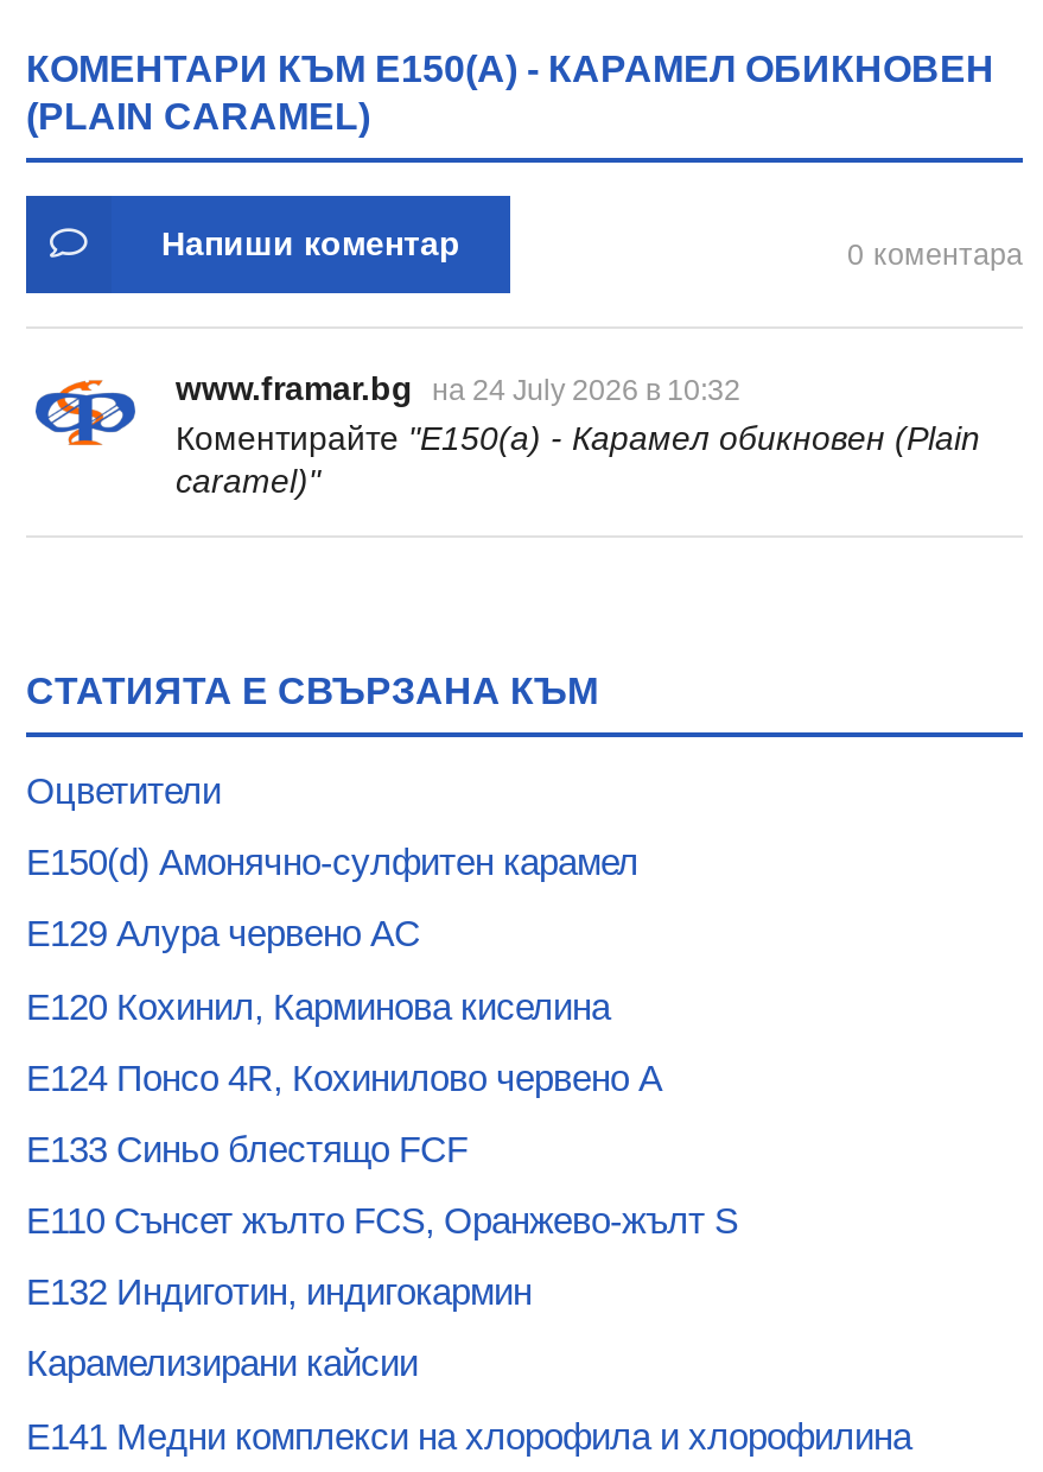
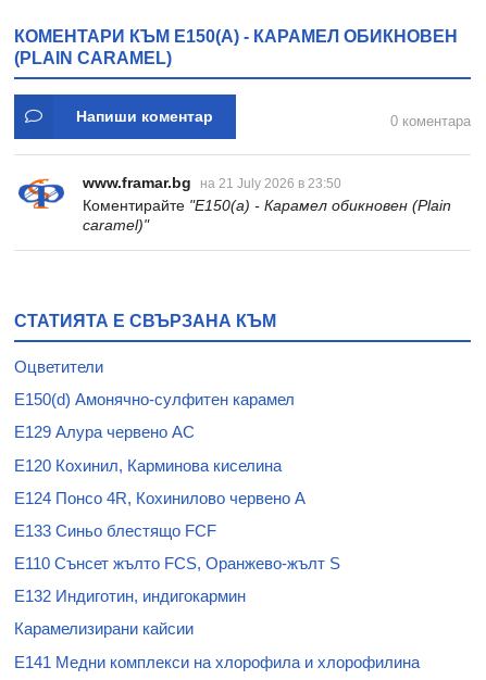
- www.framar.bg на 24 July 2026 в 10:32
+ www.framar.bg на 21 July 2026 в 23:50
